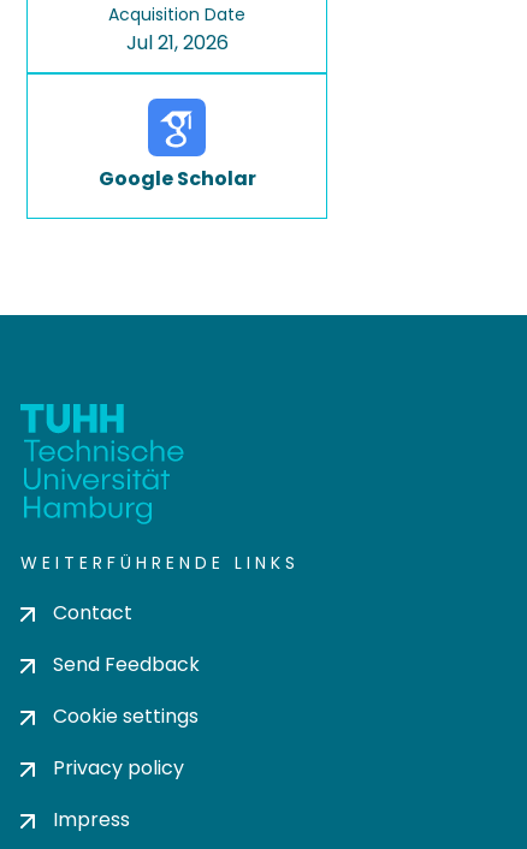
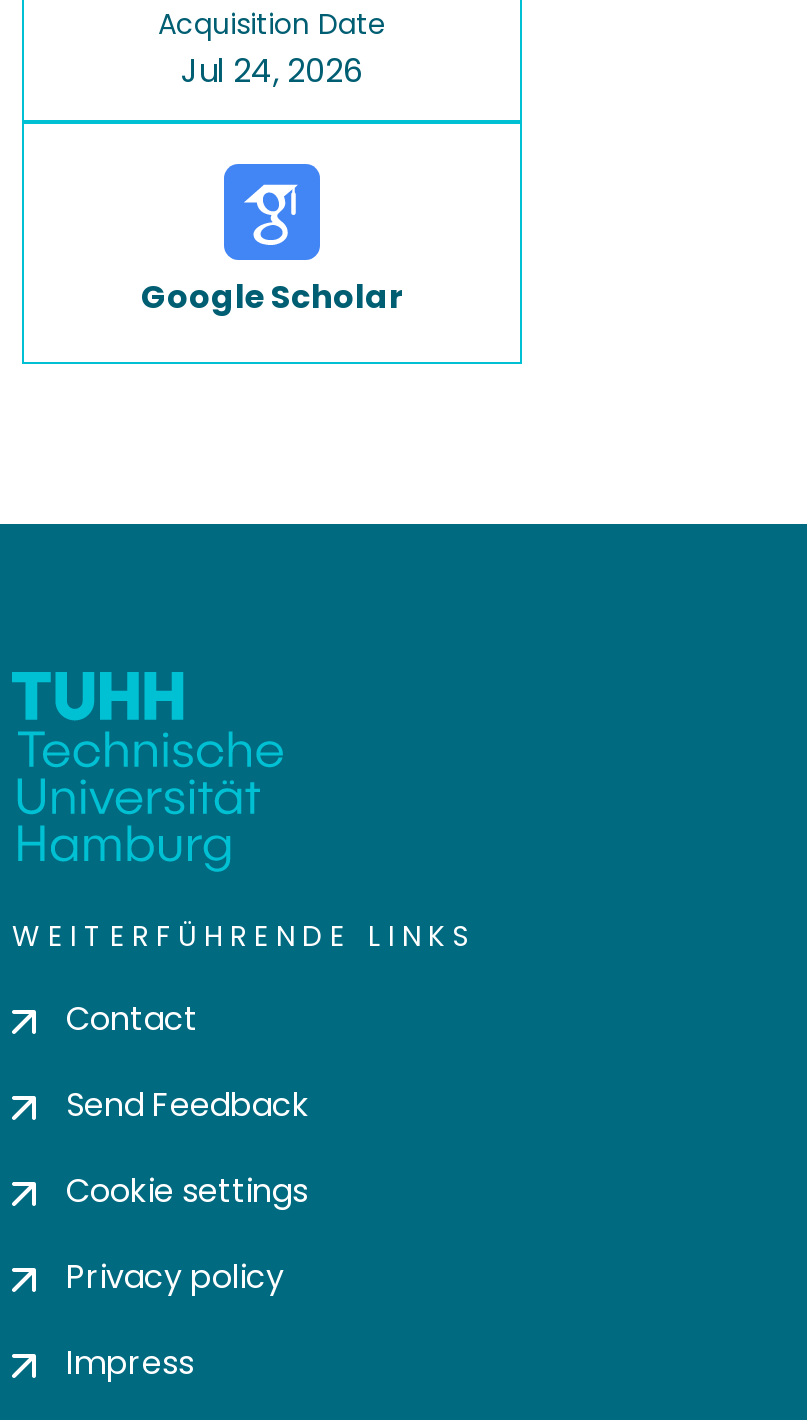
- Jul 21, 2026
+ Jul 24, 2026
